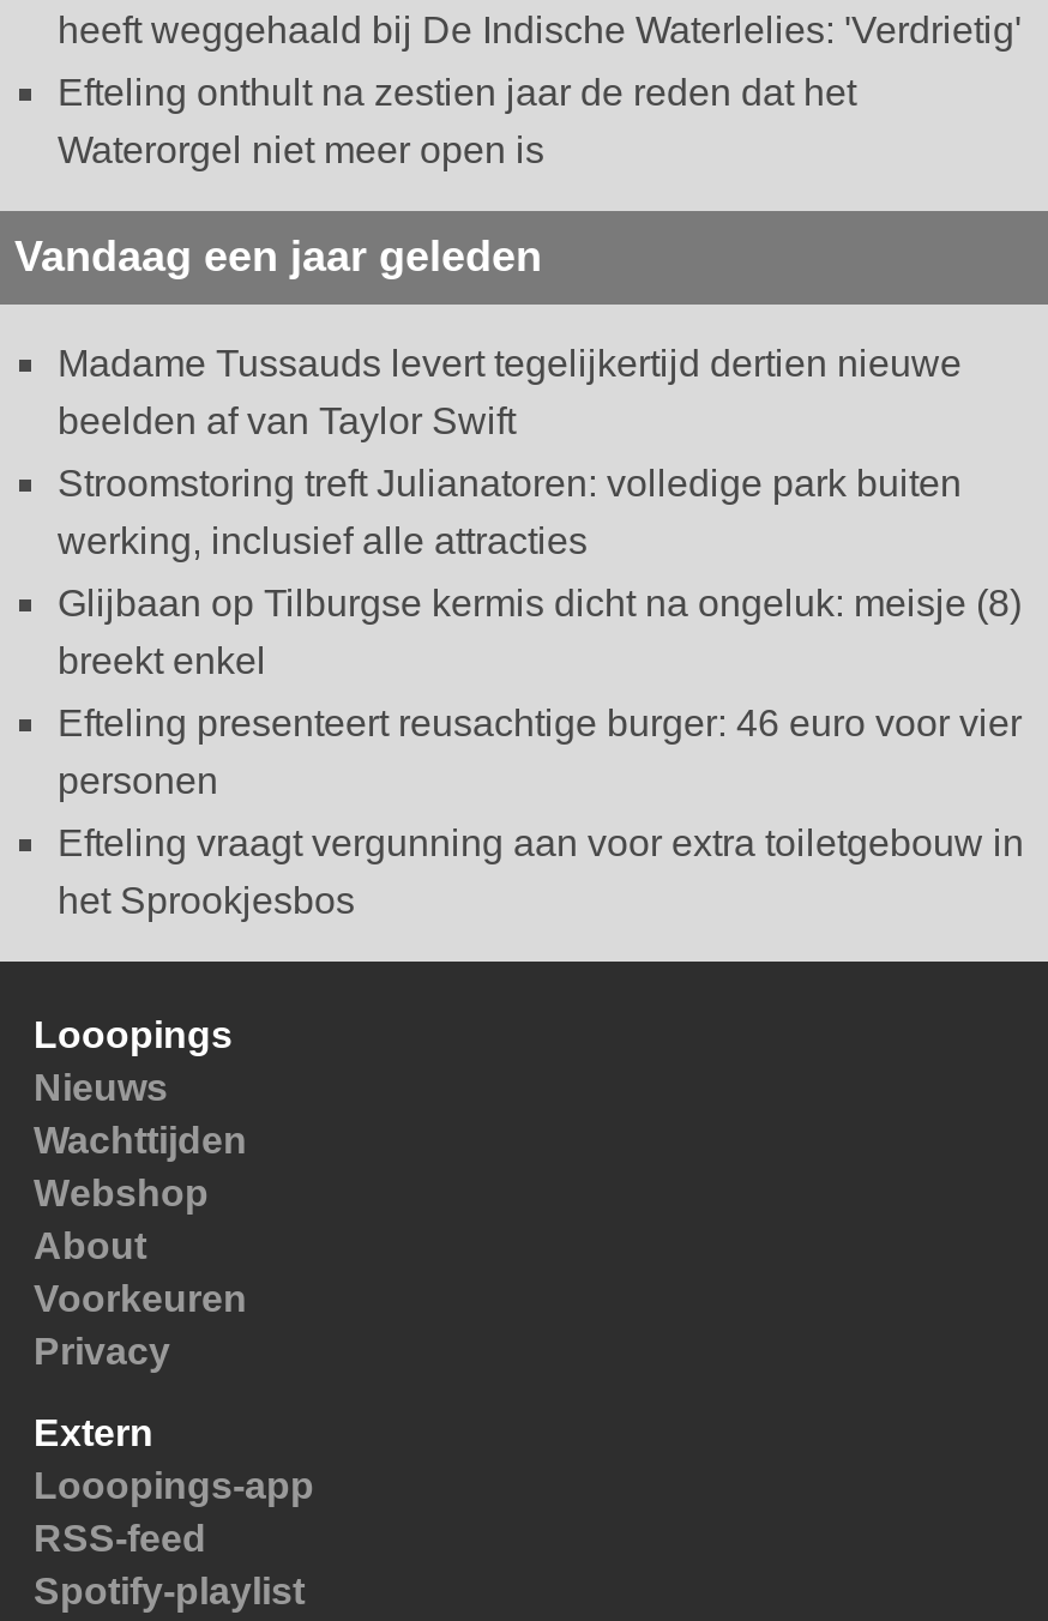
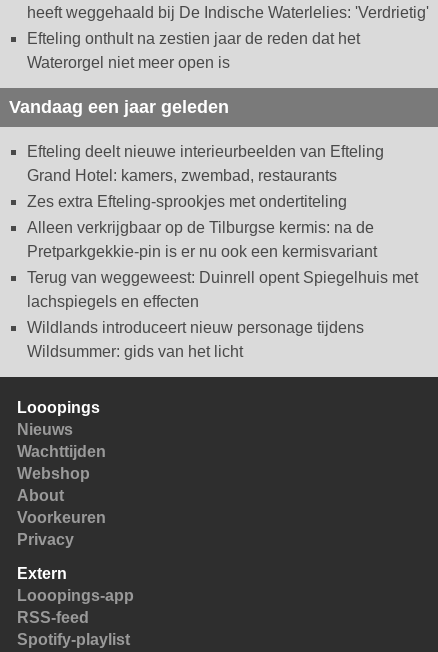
- Madame Tussauds levert tegelijkertijd dertien nieuwe
- beelden af van Taylor Swift
+ Efteling deelt nieuwe interieurbeelden van Efteling
+ Grand Hotel: kamers, zwembad, restaurants

- Stroomstoring treft Julianatoren: volledige park buiten
- werking, inclusief alle attracties
+ Zes extra Efteling-sprookjes met ondertiteling

- Glijbaan op Tilburgse kermis dicht na ongeluk: meisje (8)
- breekt enkel
+ Alleen verkrijgbaar op de Tilburgse kermis: na de
+ Pretparkgekkie-pin is er nu ook een kermisvariant

- Efteling presenteert reusachtige burger: 46 euro voor vier
- personen
+ Terug van weggeweest: Duinrell opent Spiegelhuis met
+ lachspiegels en effecten

- Efteling vraagt vergunning aan voor extra toiletgebouw in
- het Sprookjesbos
+ Wildlands introduceert nieuw personage tijdens
+ Wildsummer: gids van het licht
